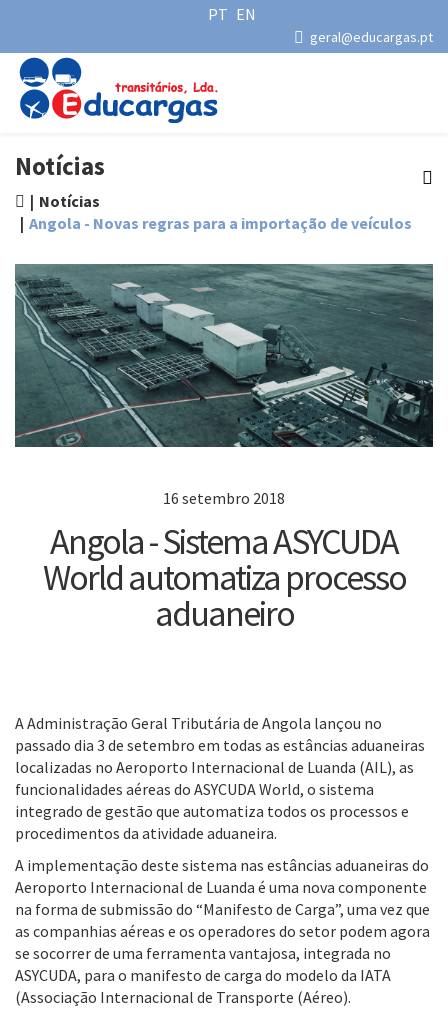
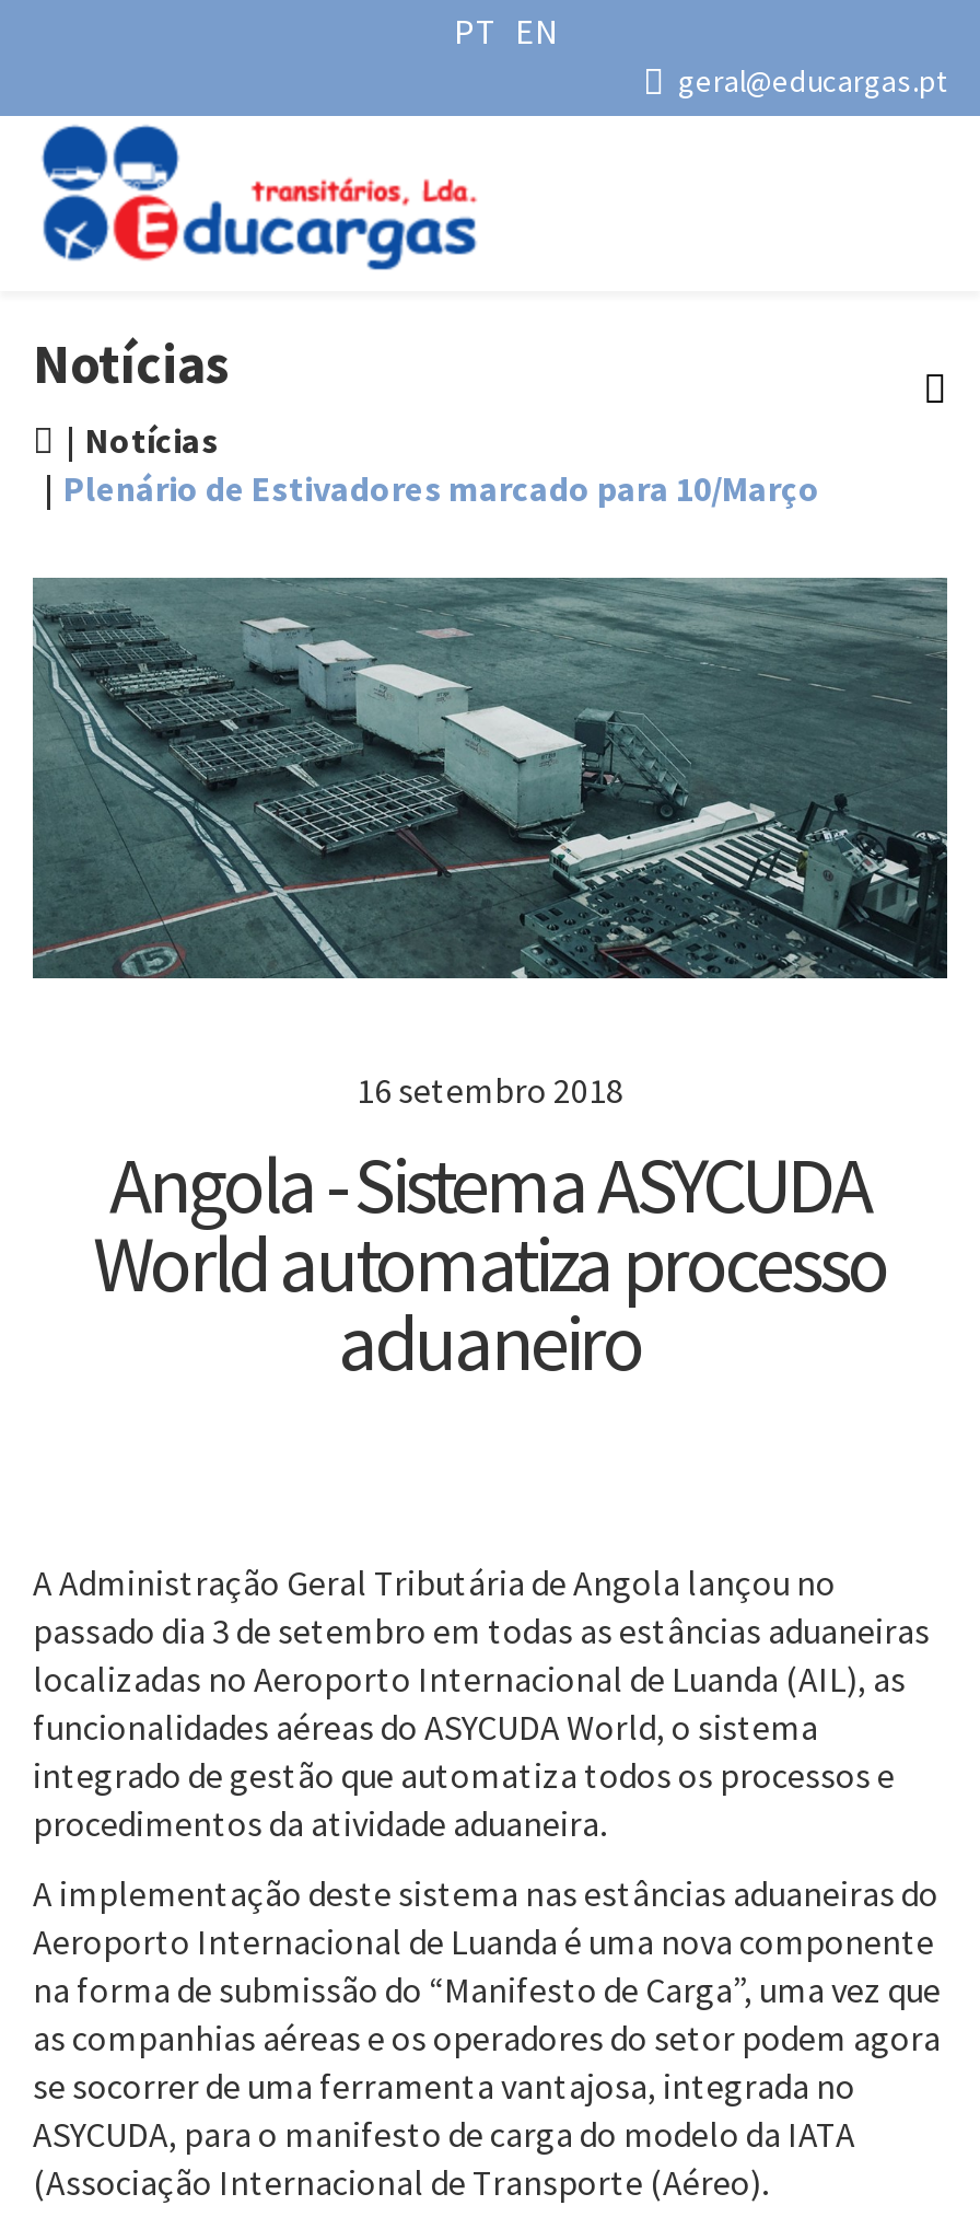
- Angola - Novas regras para a importação de veículos
+ Plenário de Estivadores marcado para 10/Março
